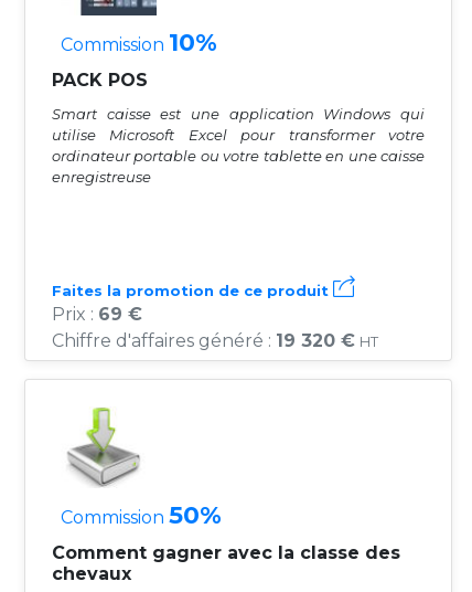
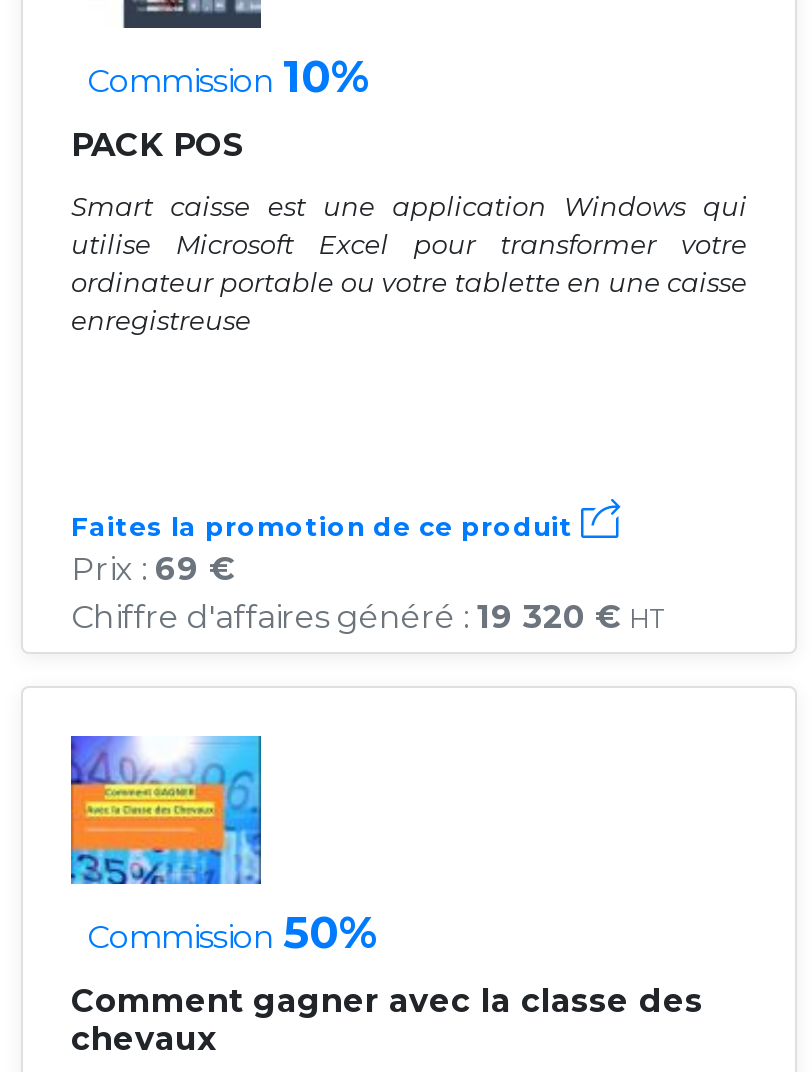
- [image]
+ [image]
